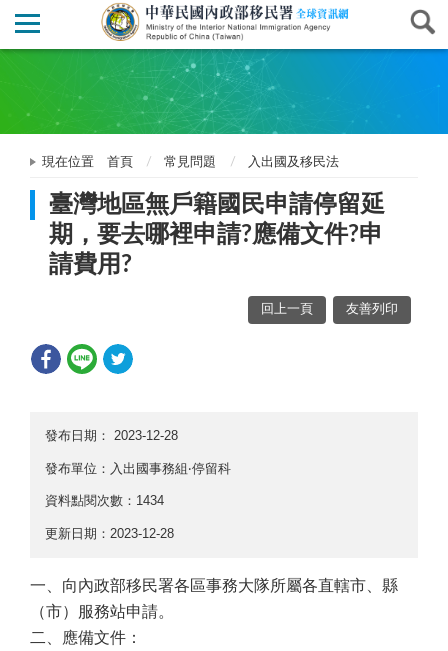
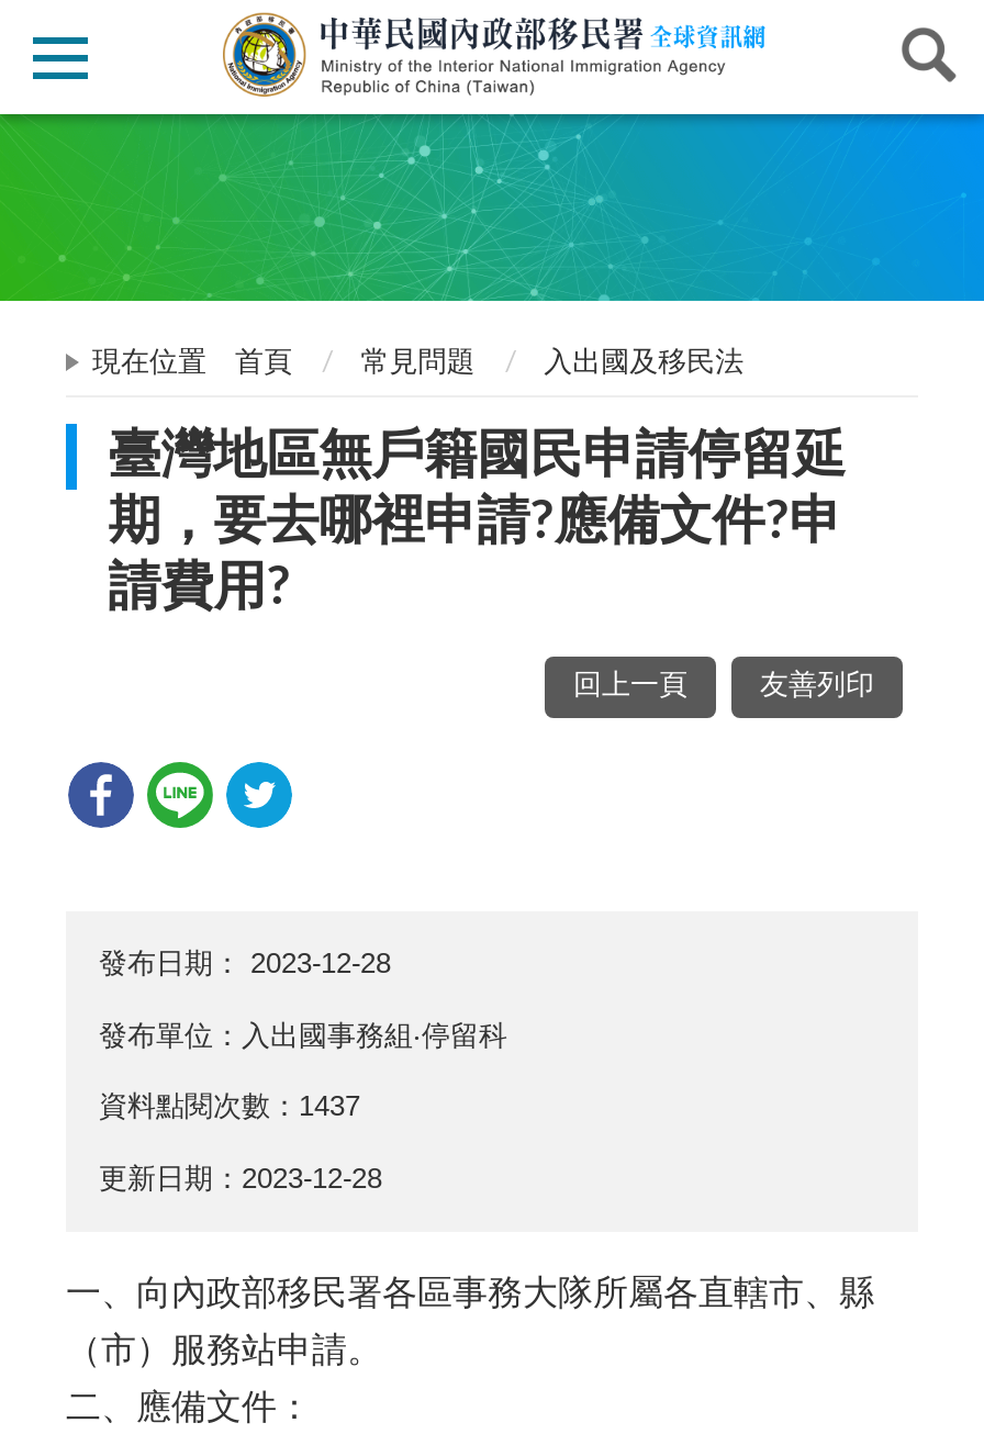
- 資料點閱次數：1434
+ 資料點閱次數：1437
